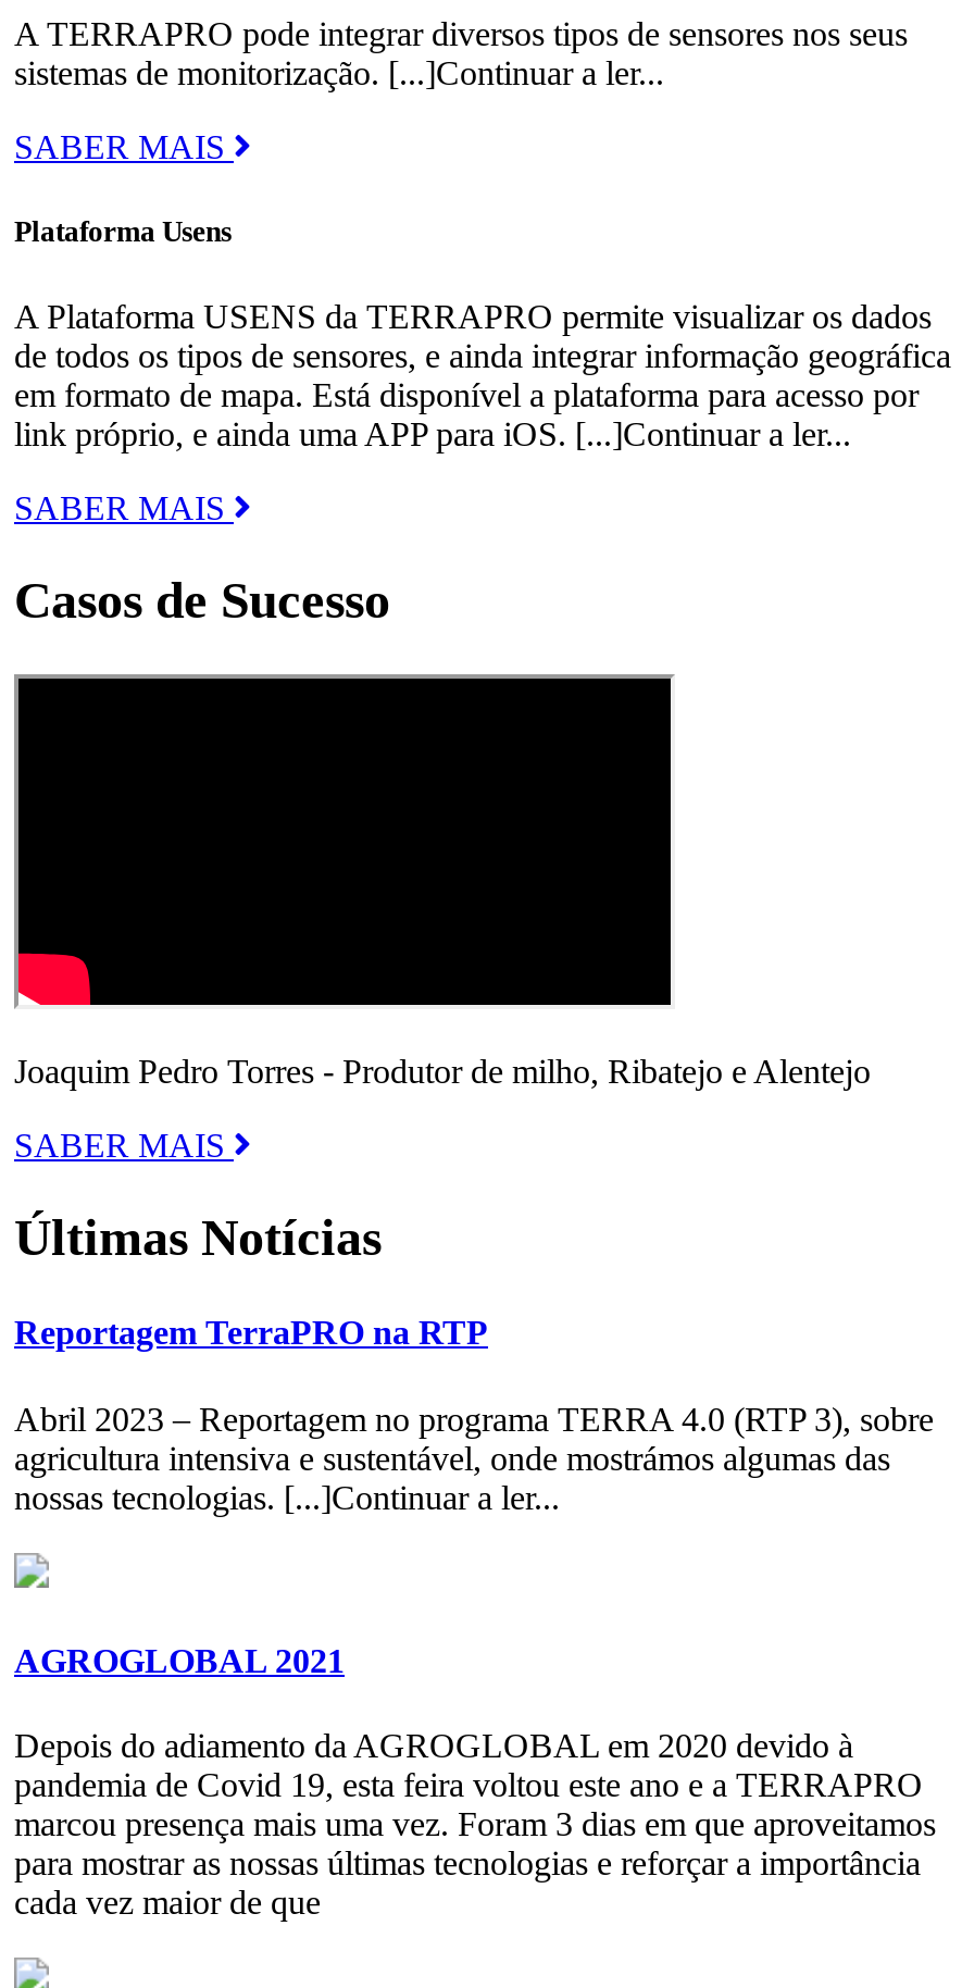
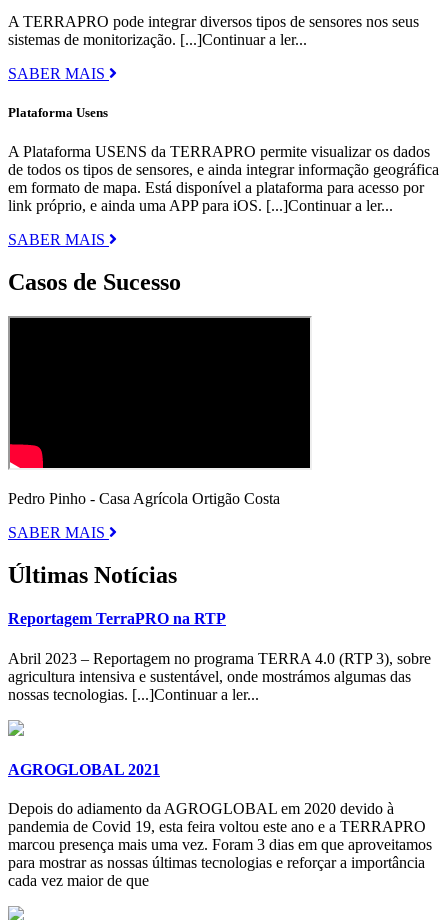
- Joaquim Pedro Torres - Produtor de milho, Ribatejo e Alentejo
+ Pedro Pinho - Casa Agrícola Ortigão Costa
